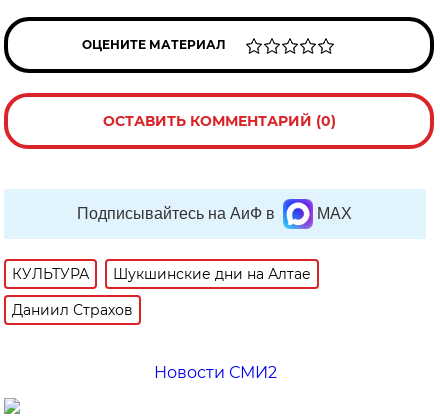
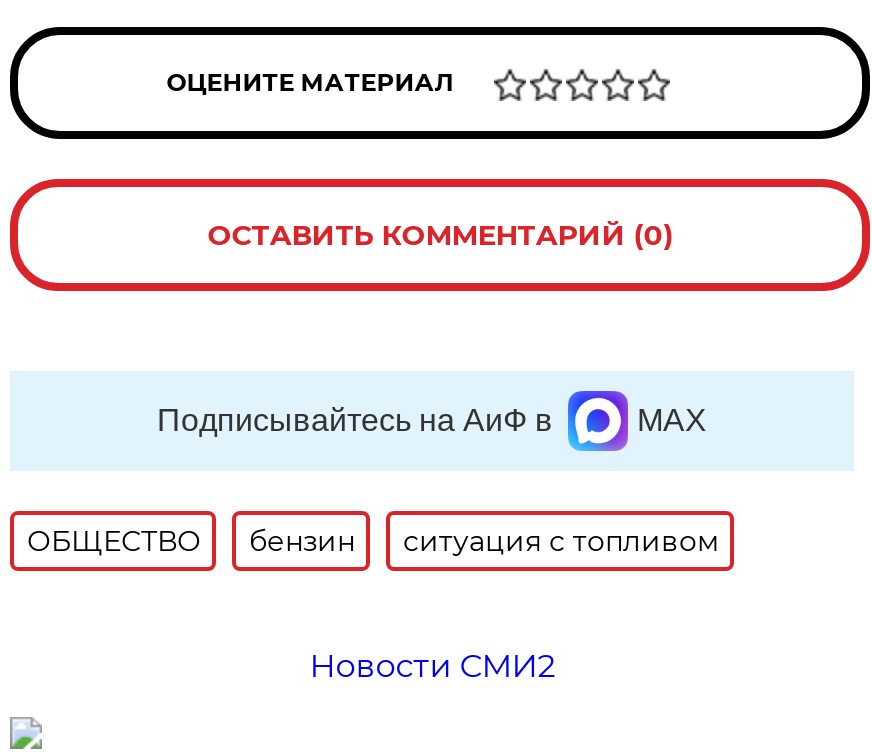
- КУЛЬТУРА
- Шукшинские дни на Алтае
- Даниил Страхов
+ ОБЩЕСТВО
+ бензин
+ ситуация с топливом
